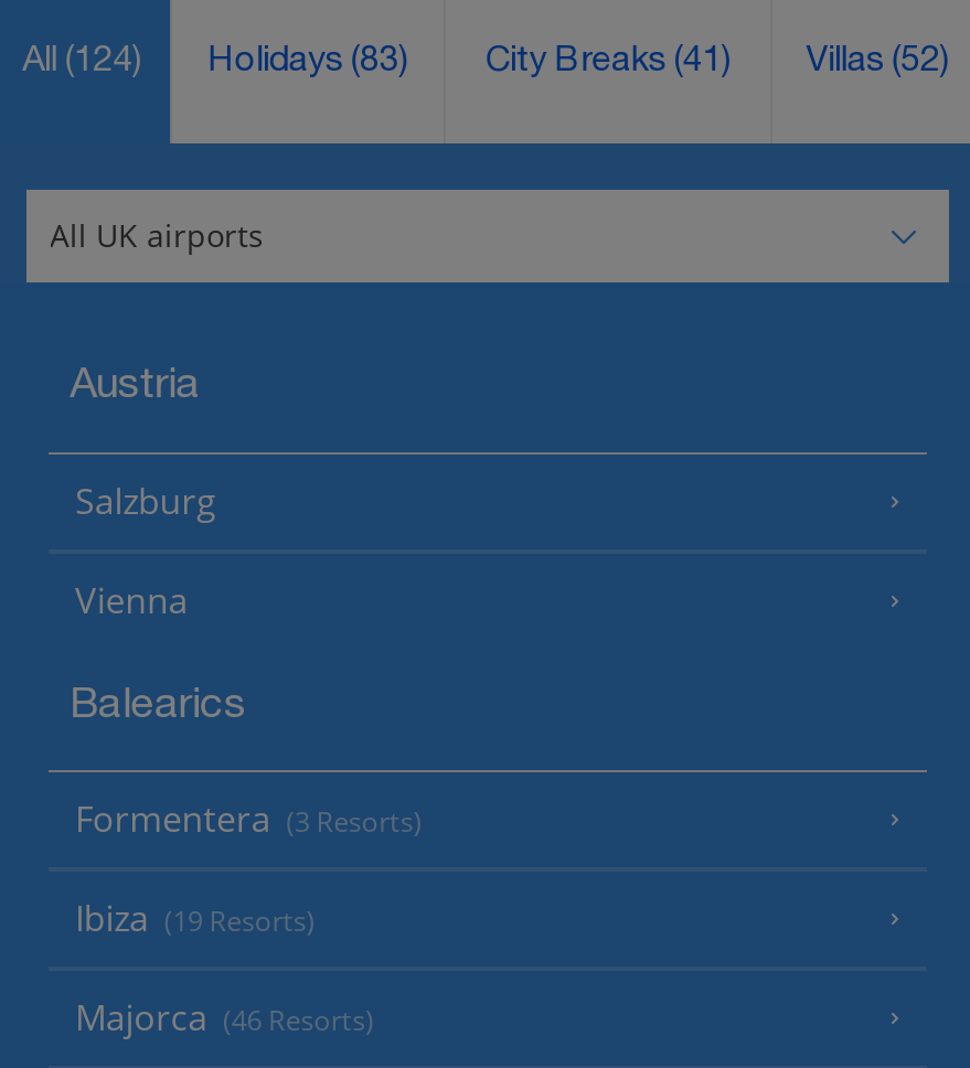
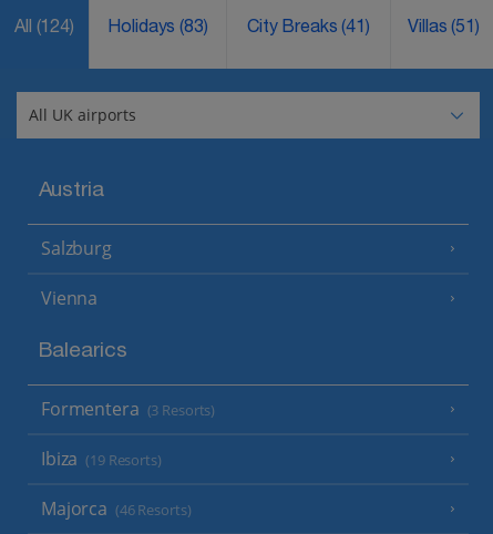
- Villas (52)
+ Villas (51)
